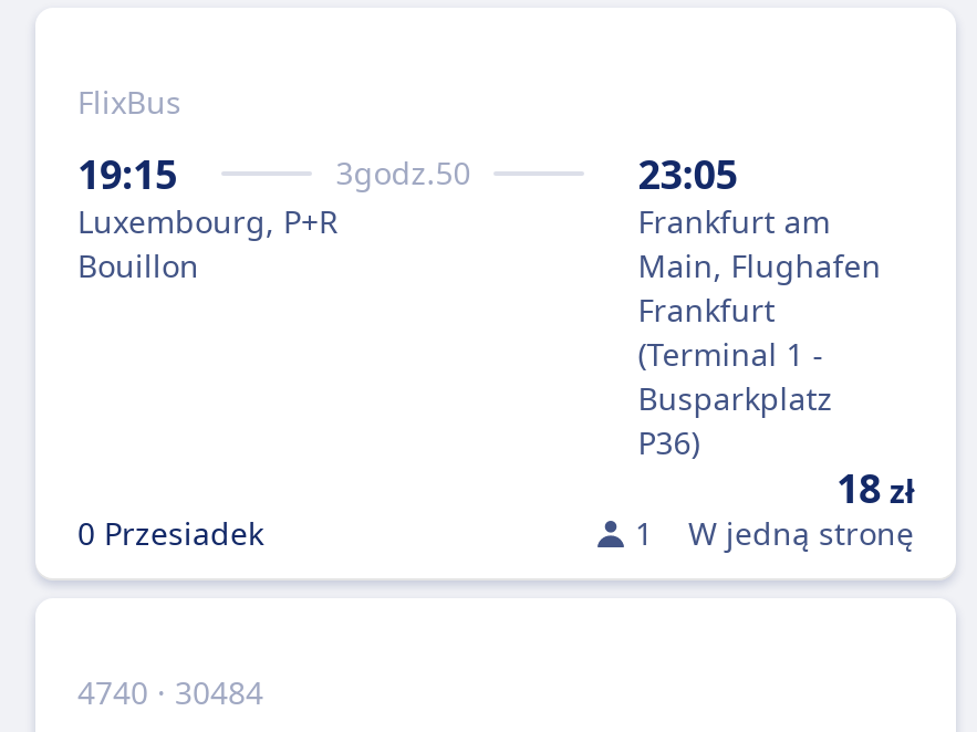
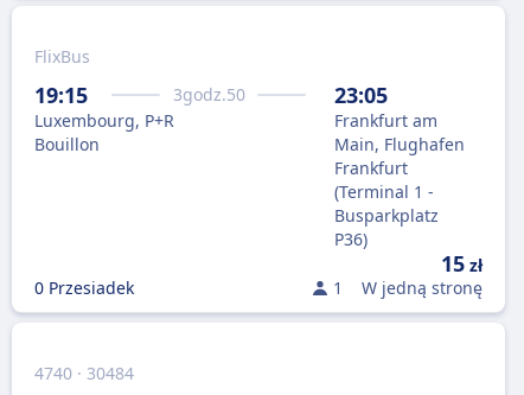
- 18 zł
+ 15 zł
